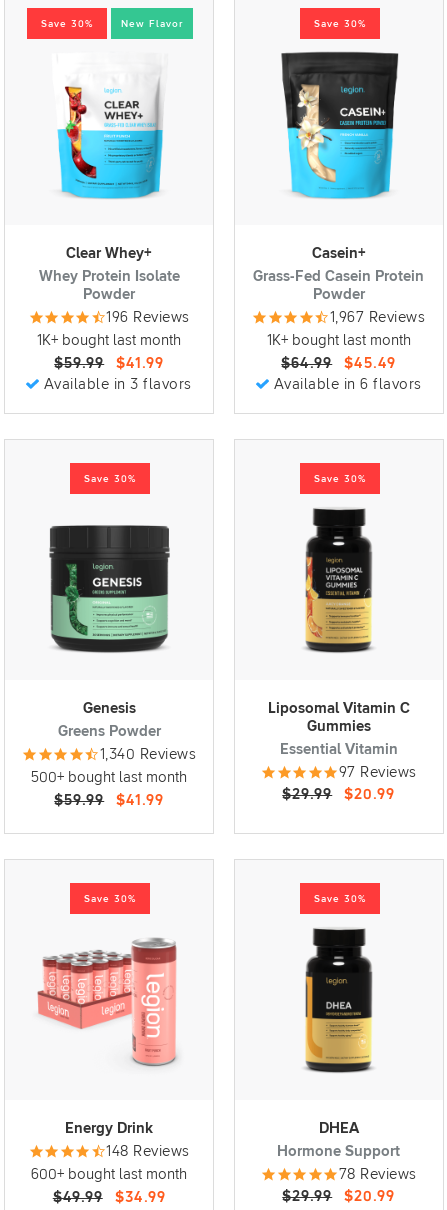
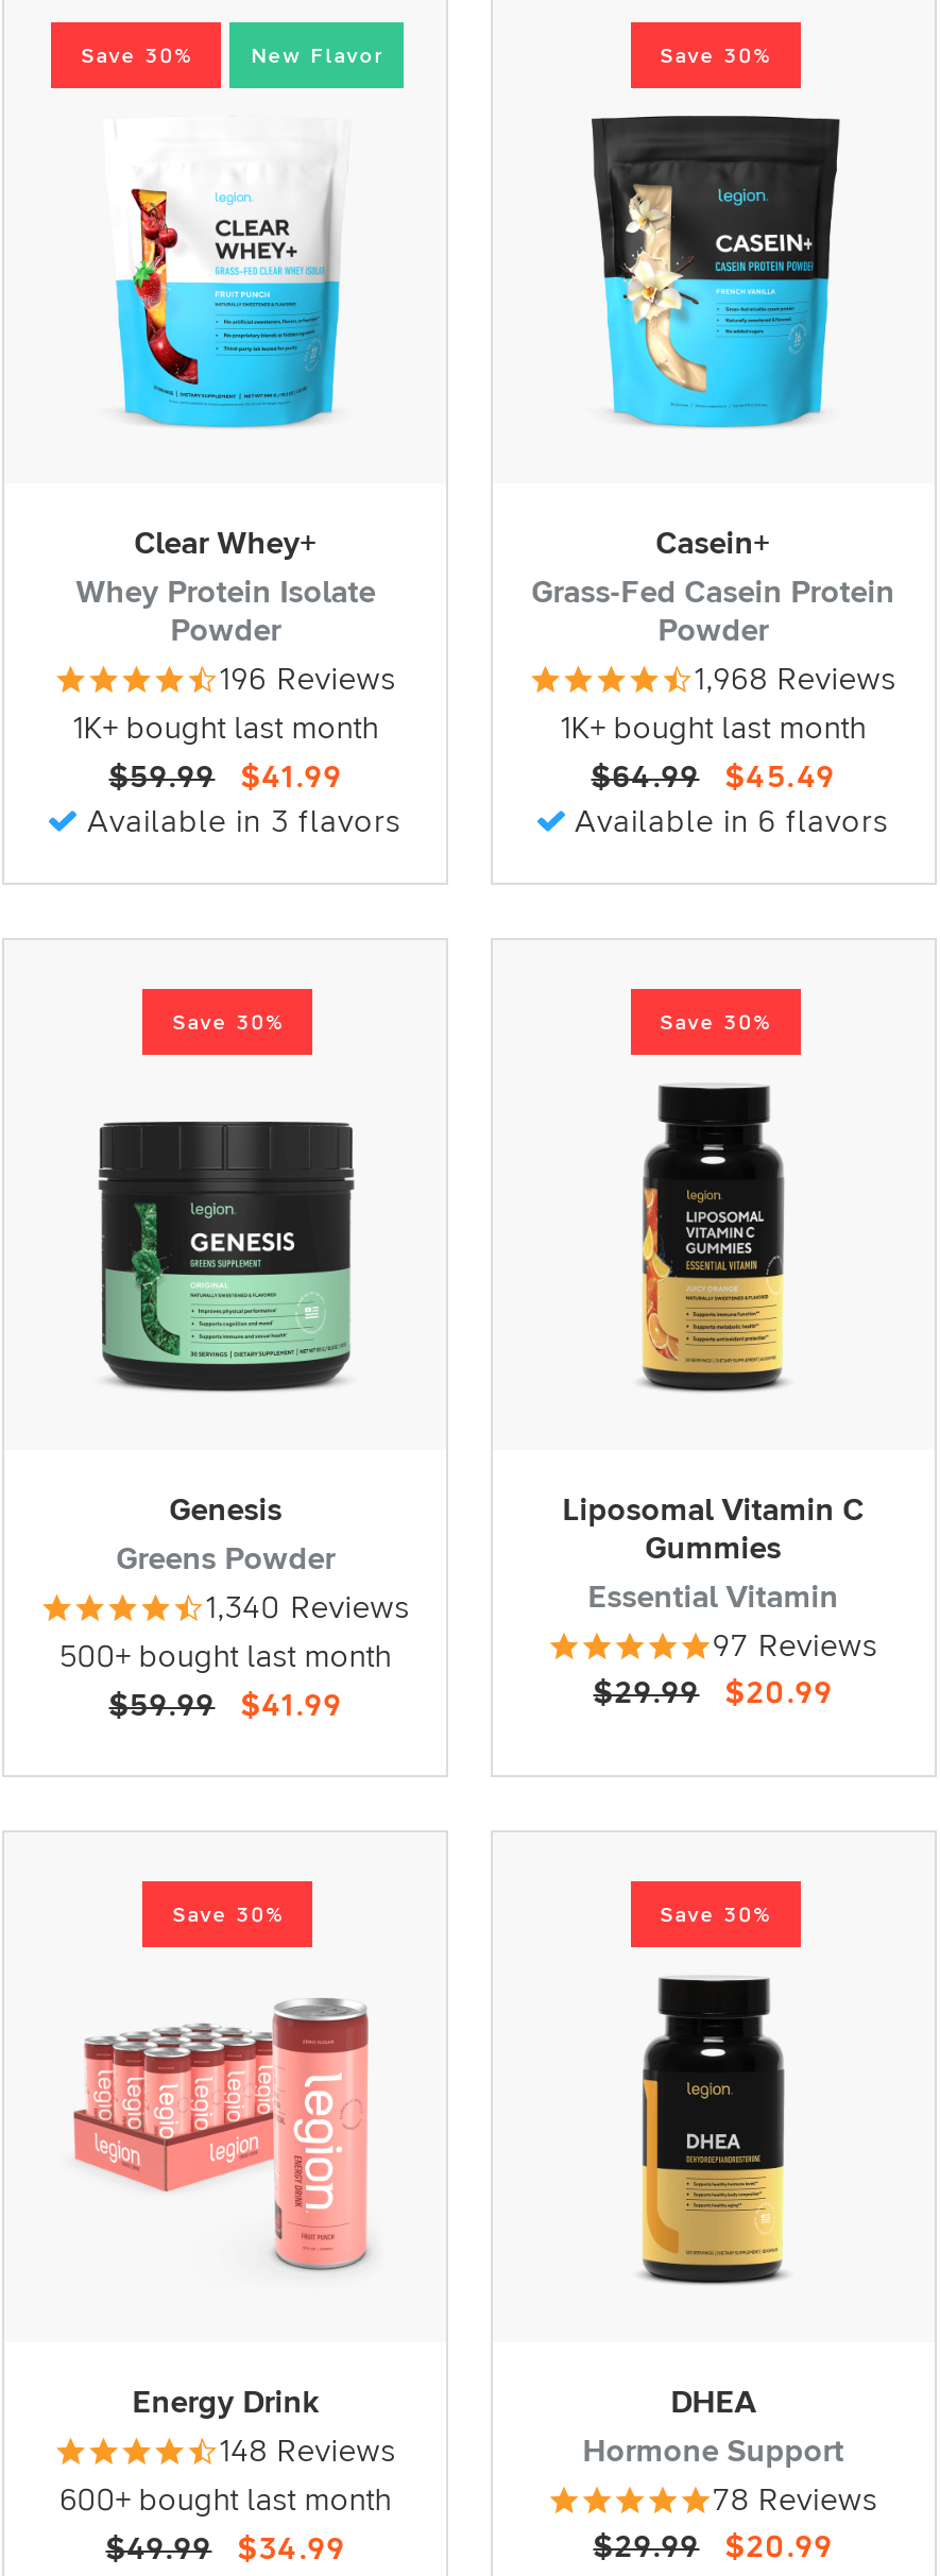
- 1,967 Reviews
+ 1,968 Reviews
